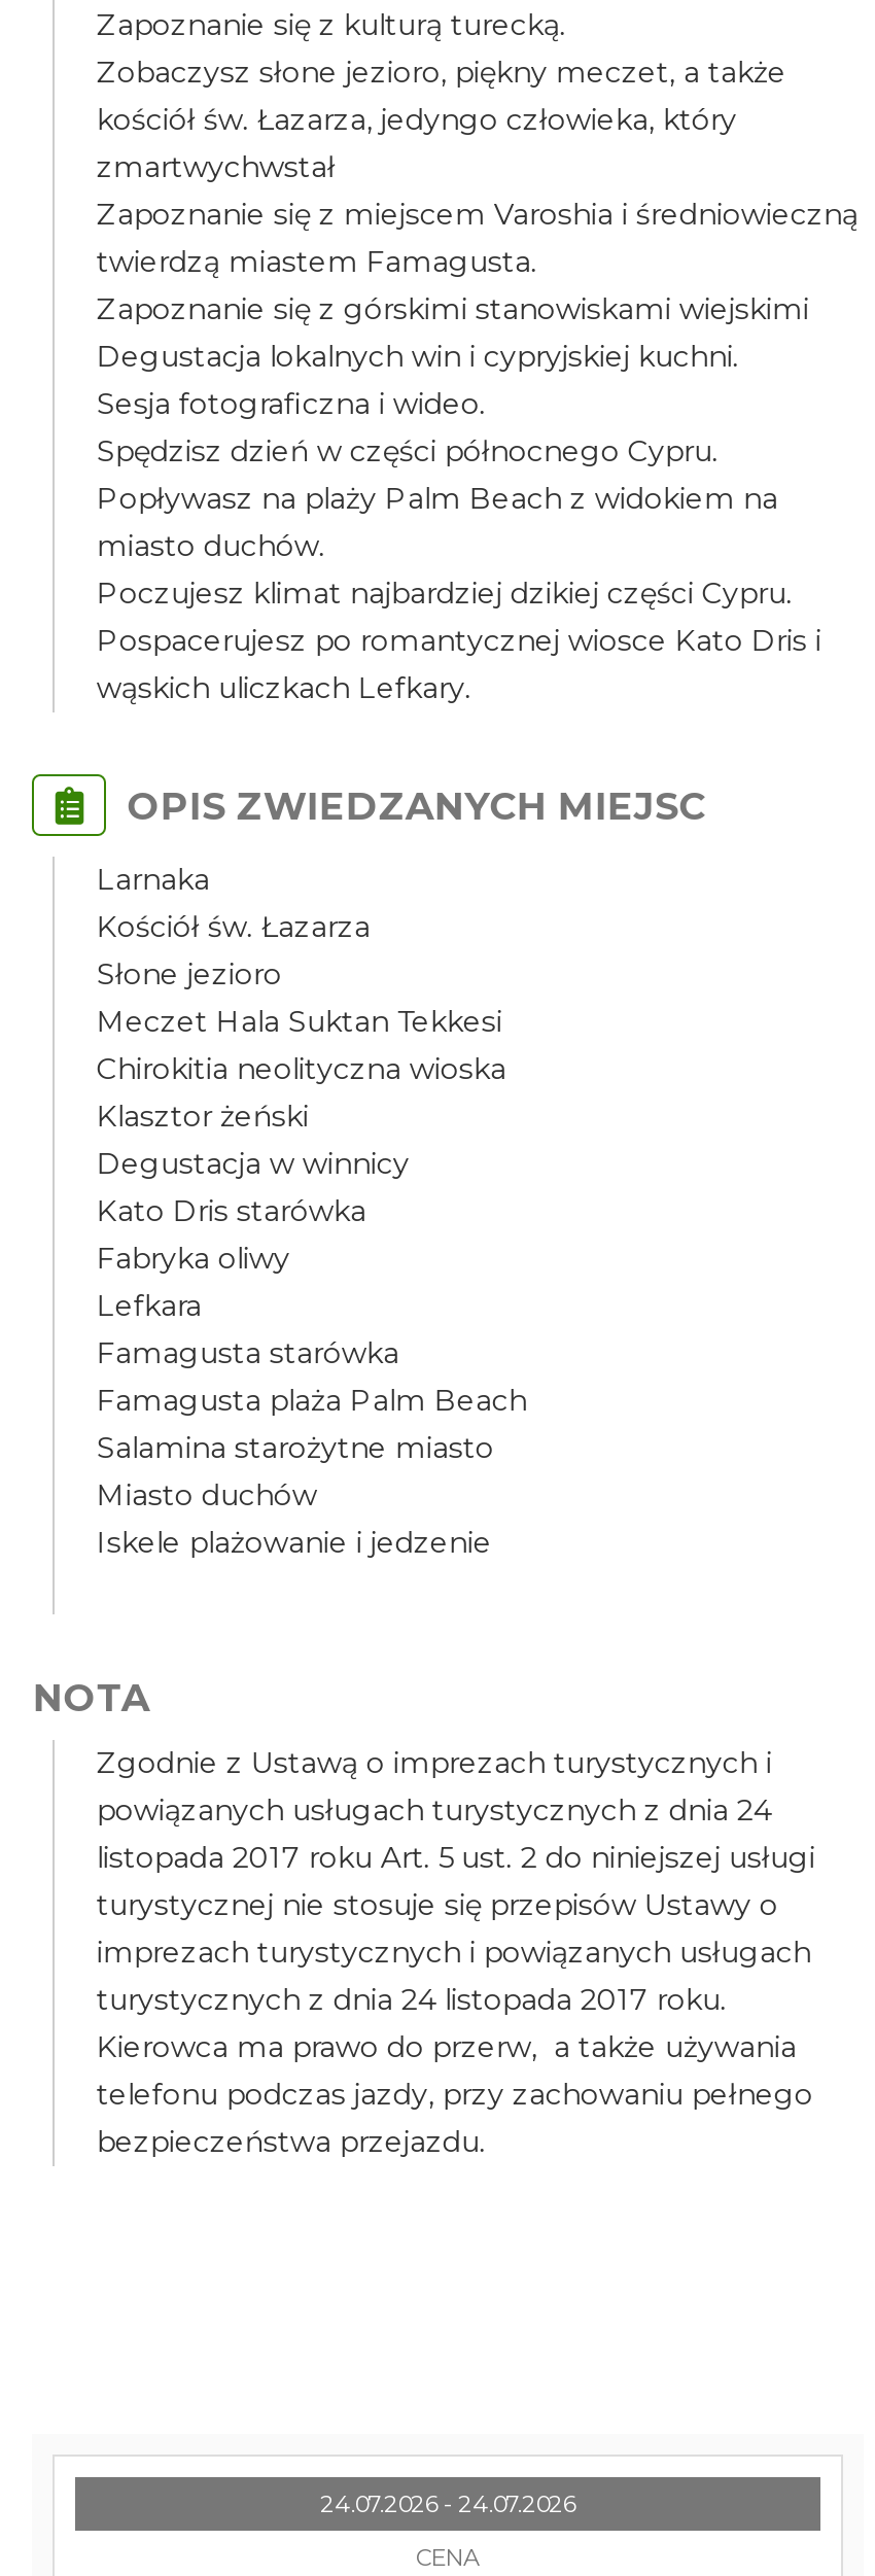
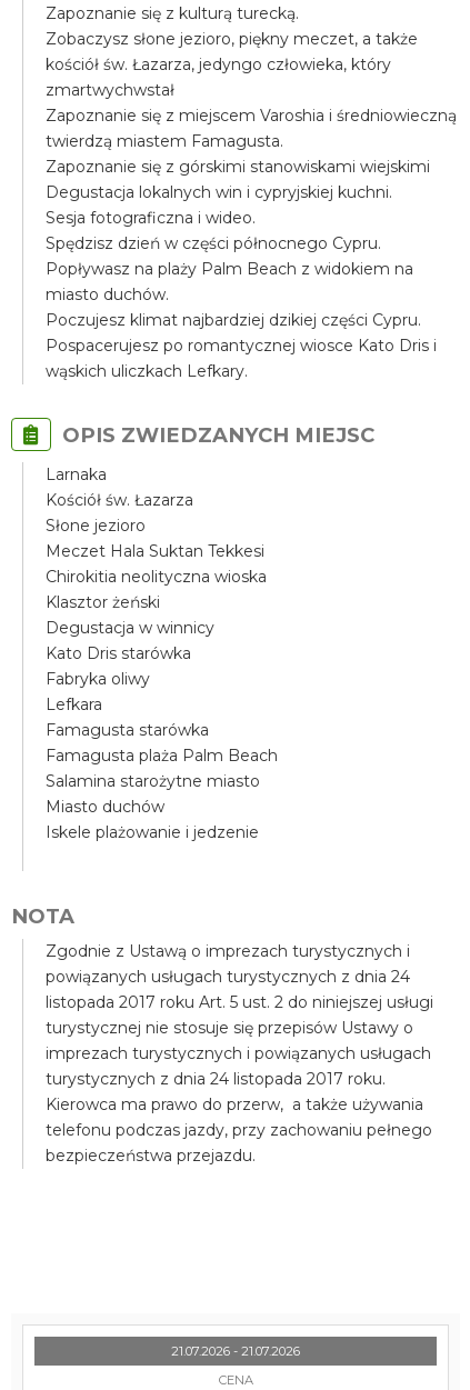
- 24.07.2026 - 24.07.2026
+ 21.07.2026 - 21.07.2026
